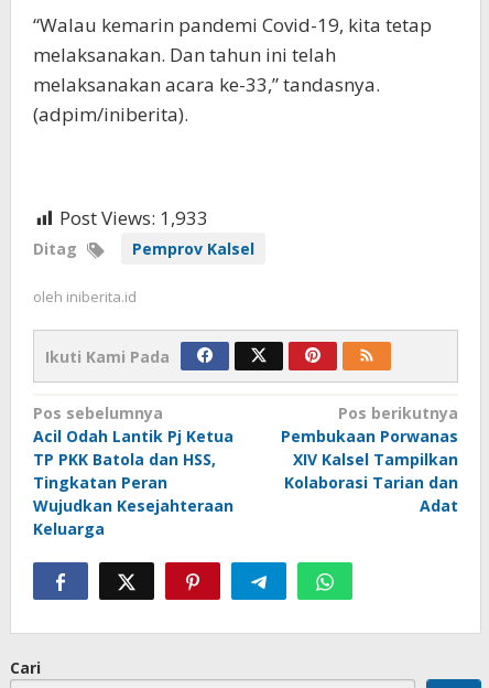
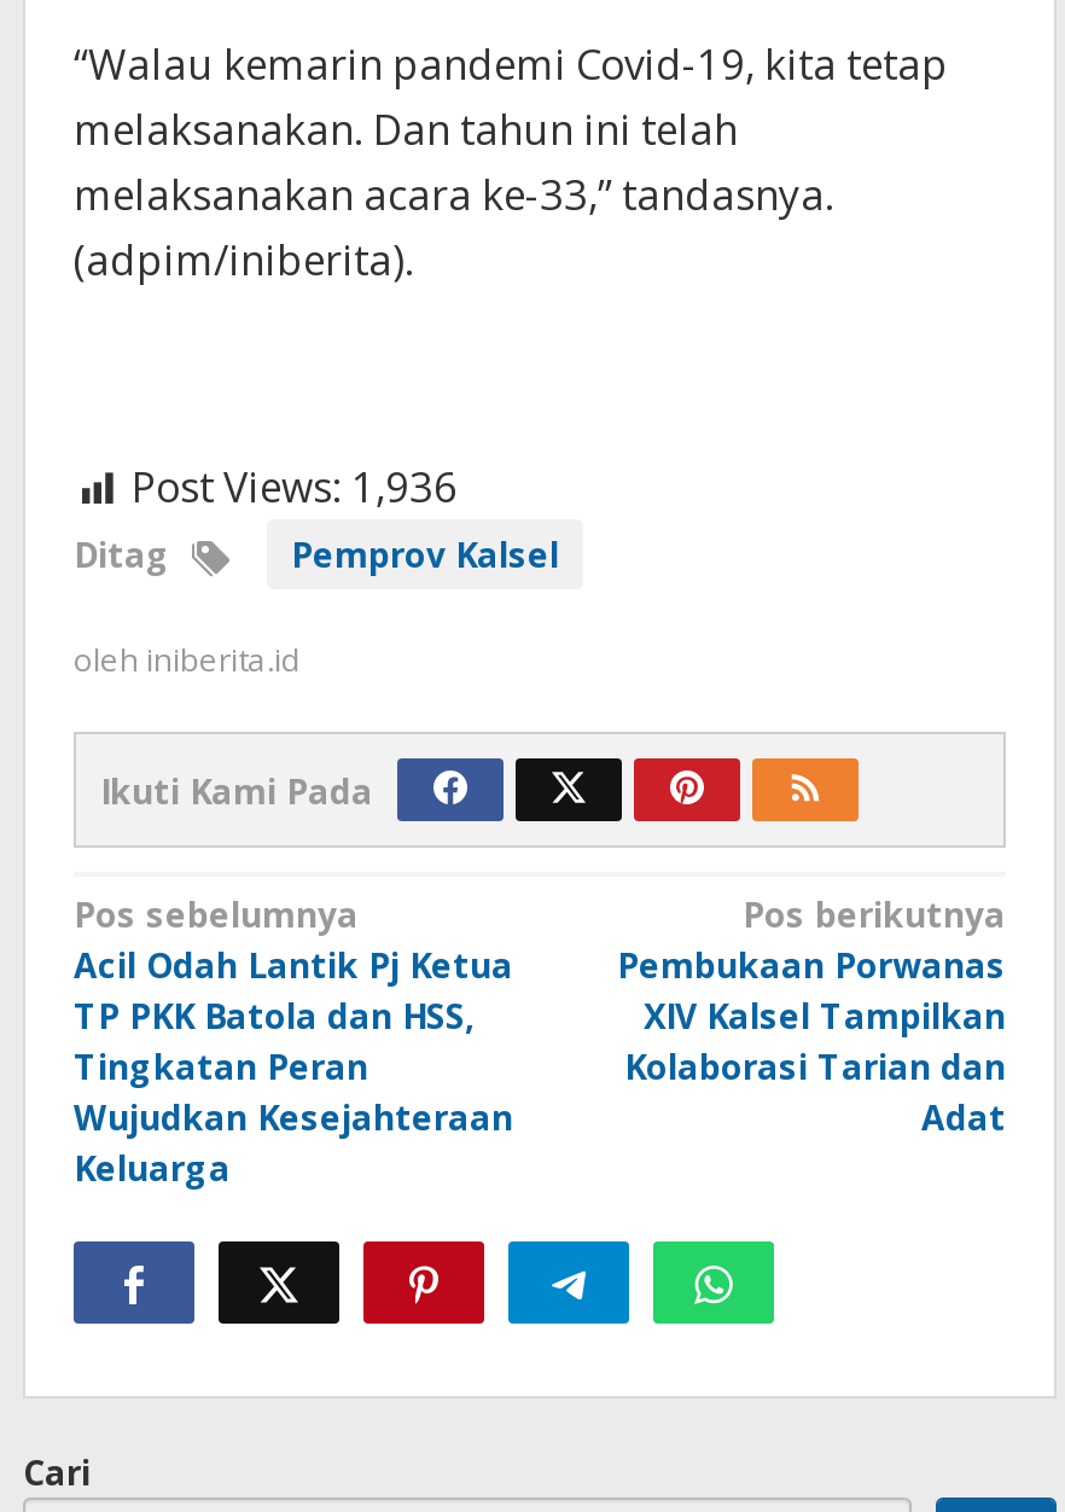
- Post Views: 1,933
+ Post Views: 1,936
